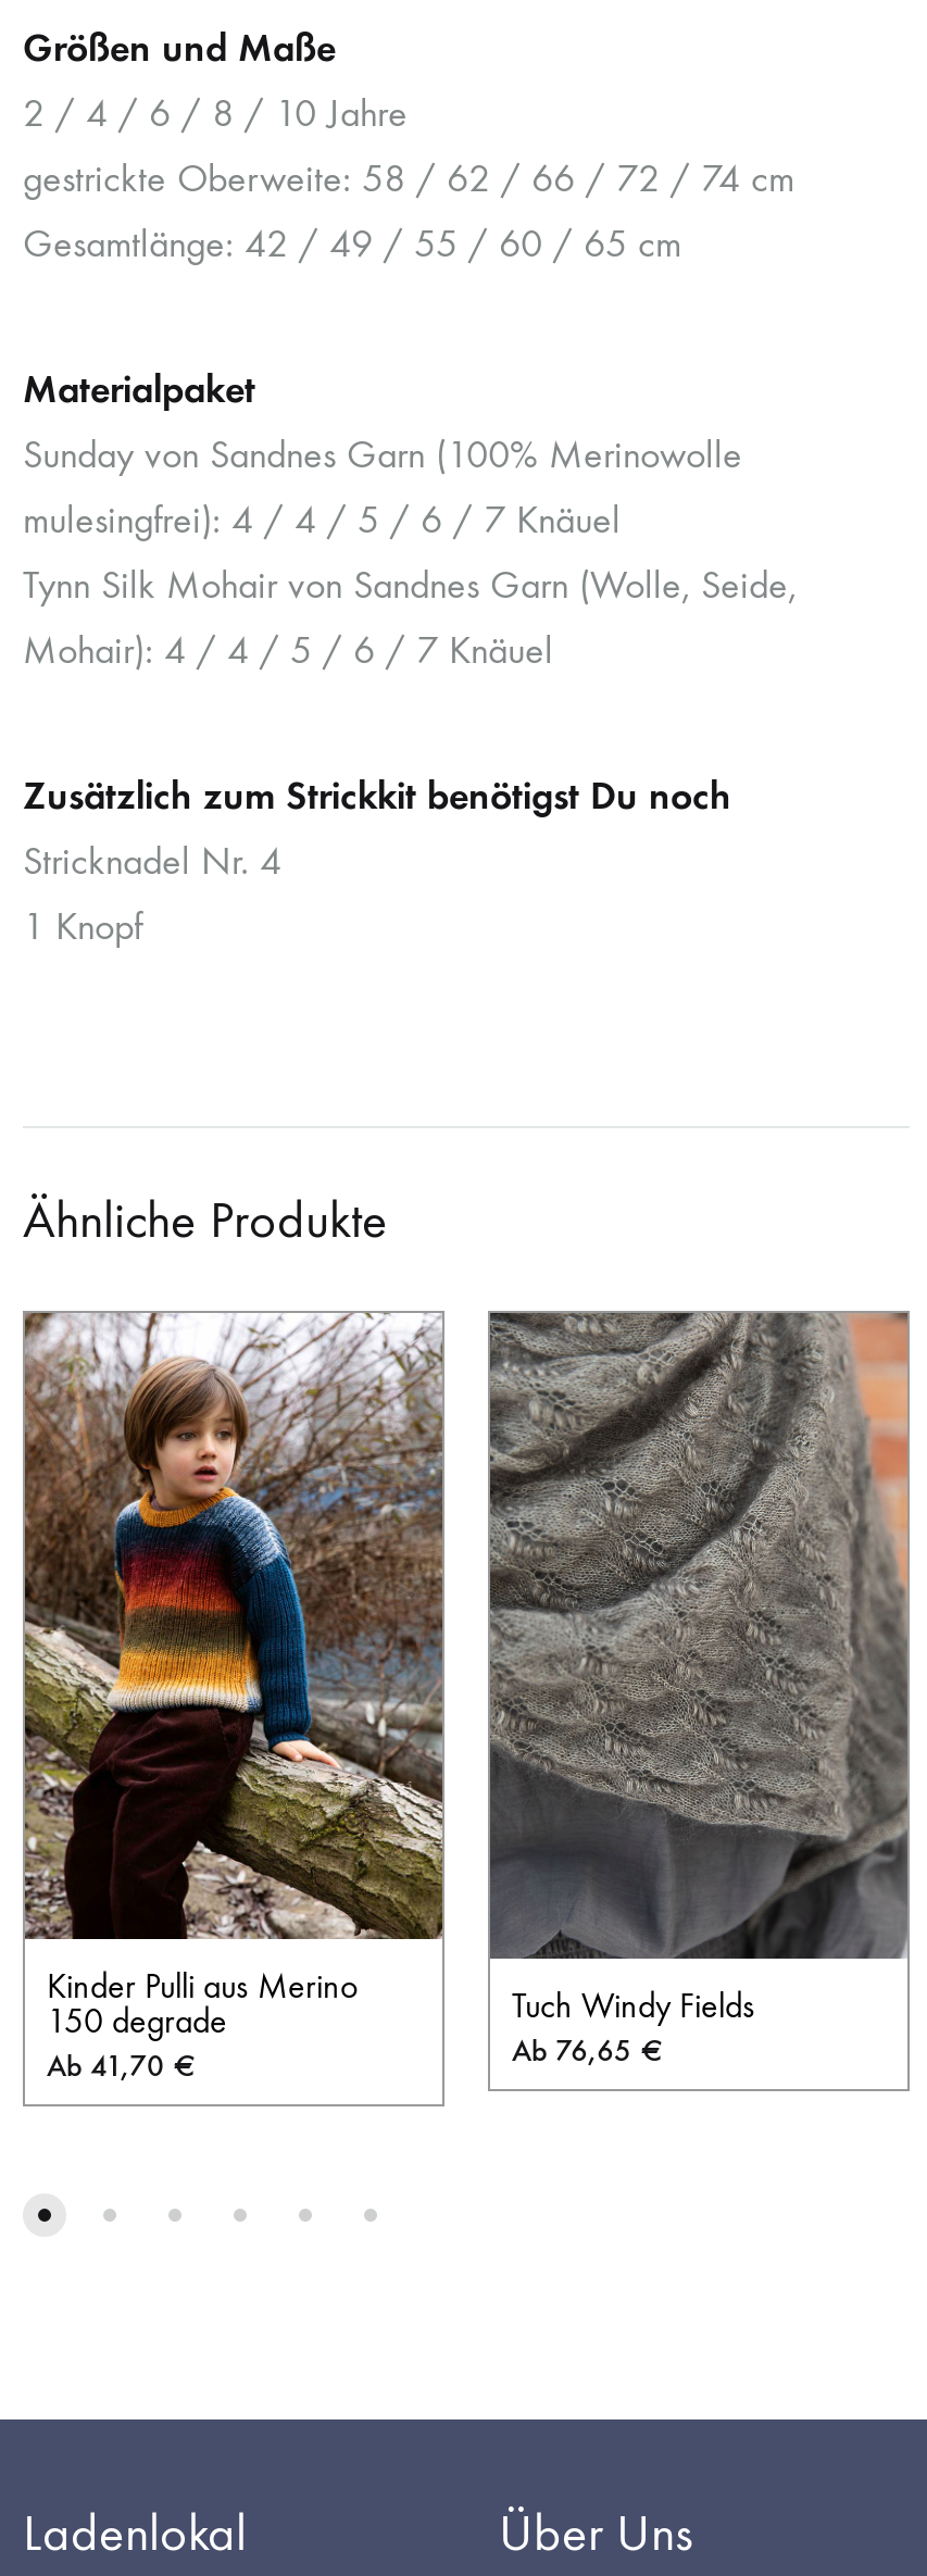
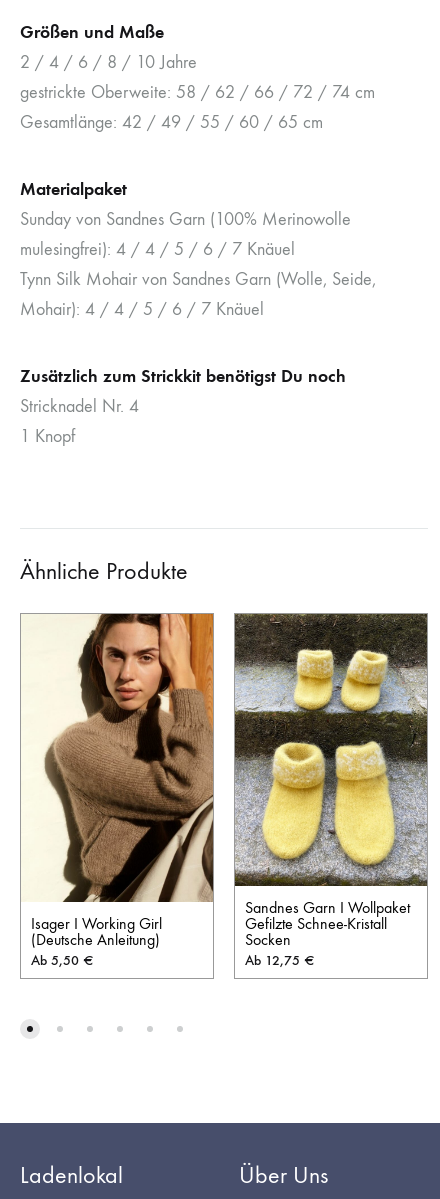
- [image]
- Kinder Pulli aus Merino
- 150 degrade
- Ab 41,70 €
+ [image]
+ Isager I Working Girl
+ (Deutsche Anleitung)
+ Ab 5,50 €

- [image]
- Tuch Windy Fields
- Ab 76,65 €
+ [image]
+ Sandnes Garn I Wollpaket
+ Gefilzte Schnee-Kristall
+ Socken
+ Ab 12,75 €
